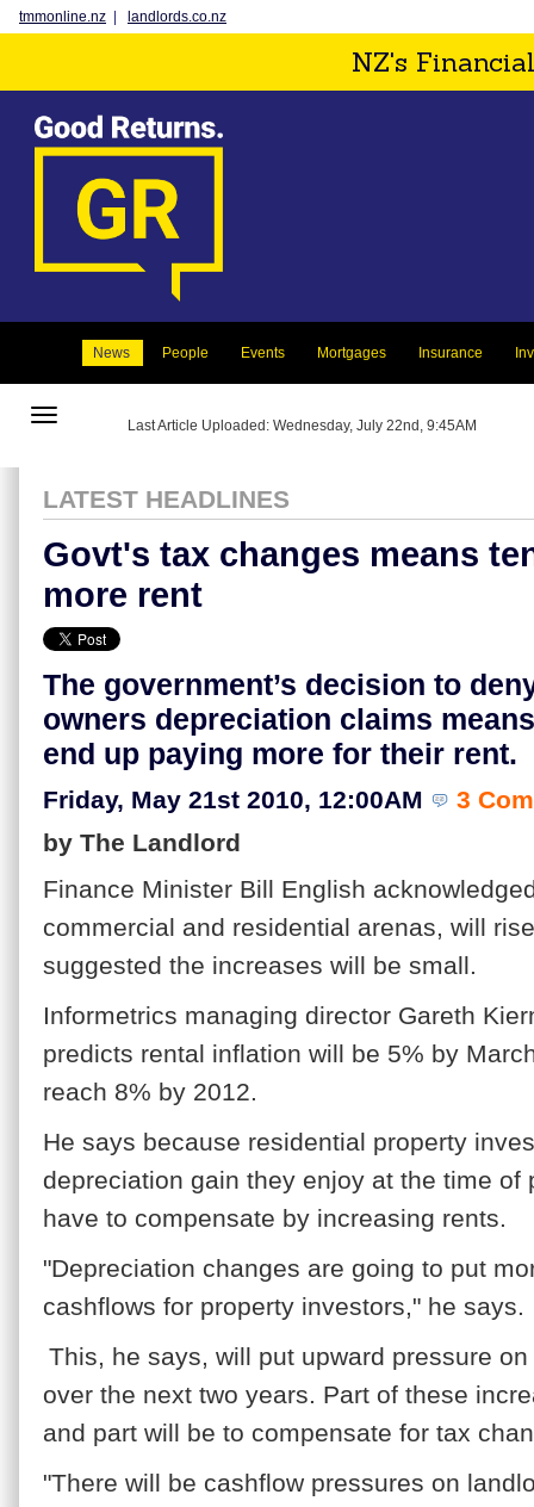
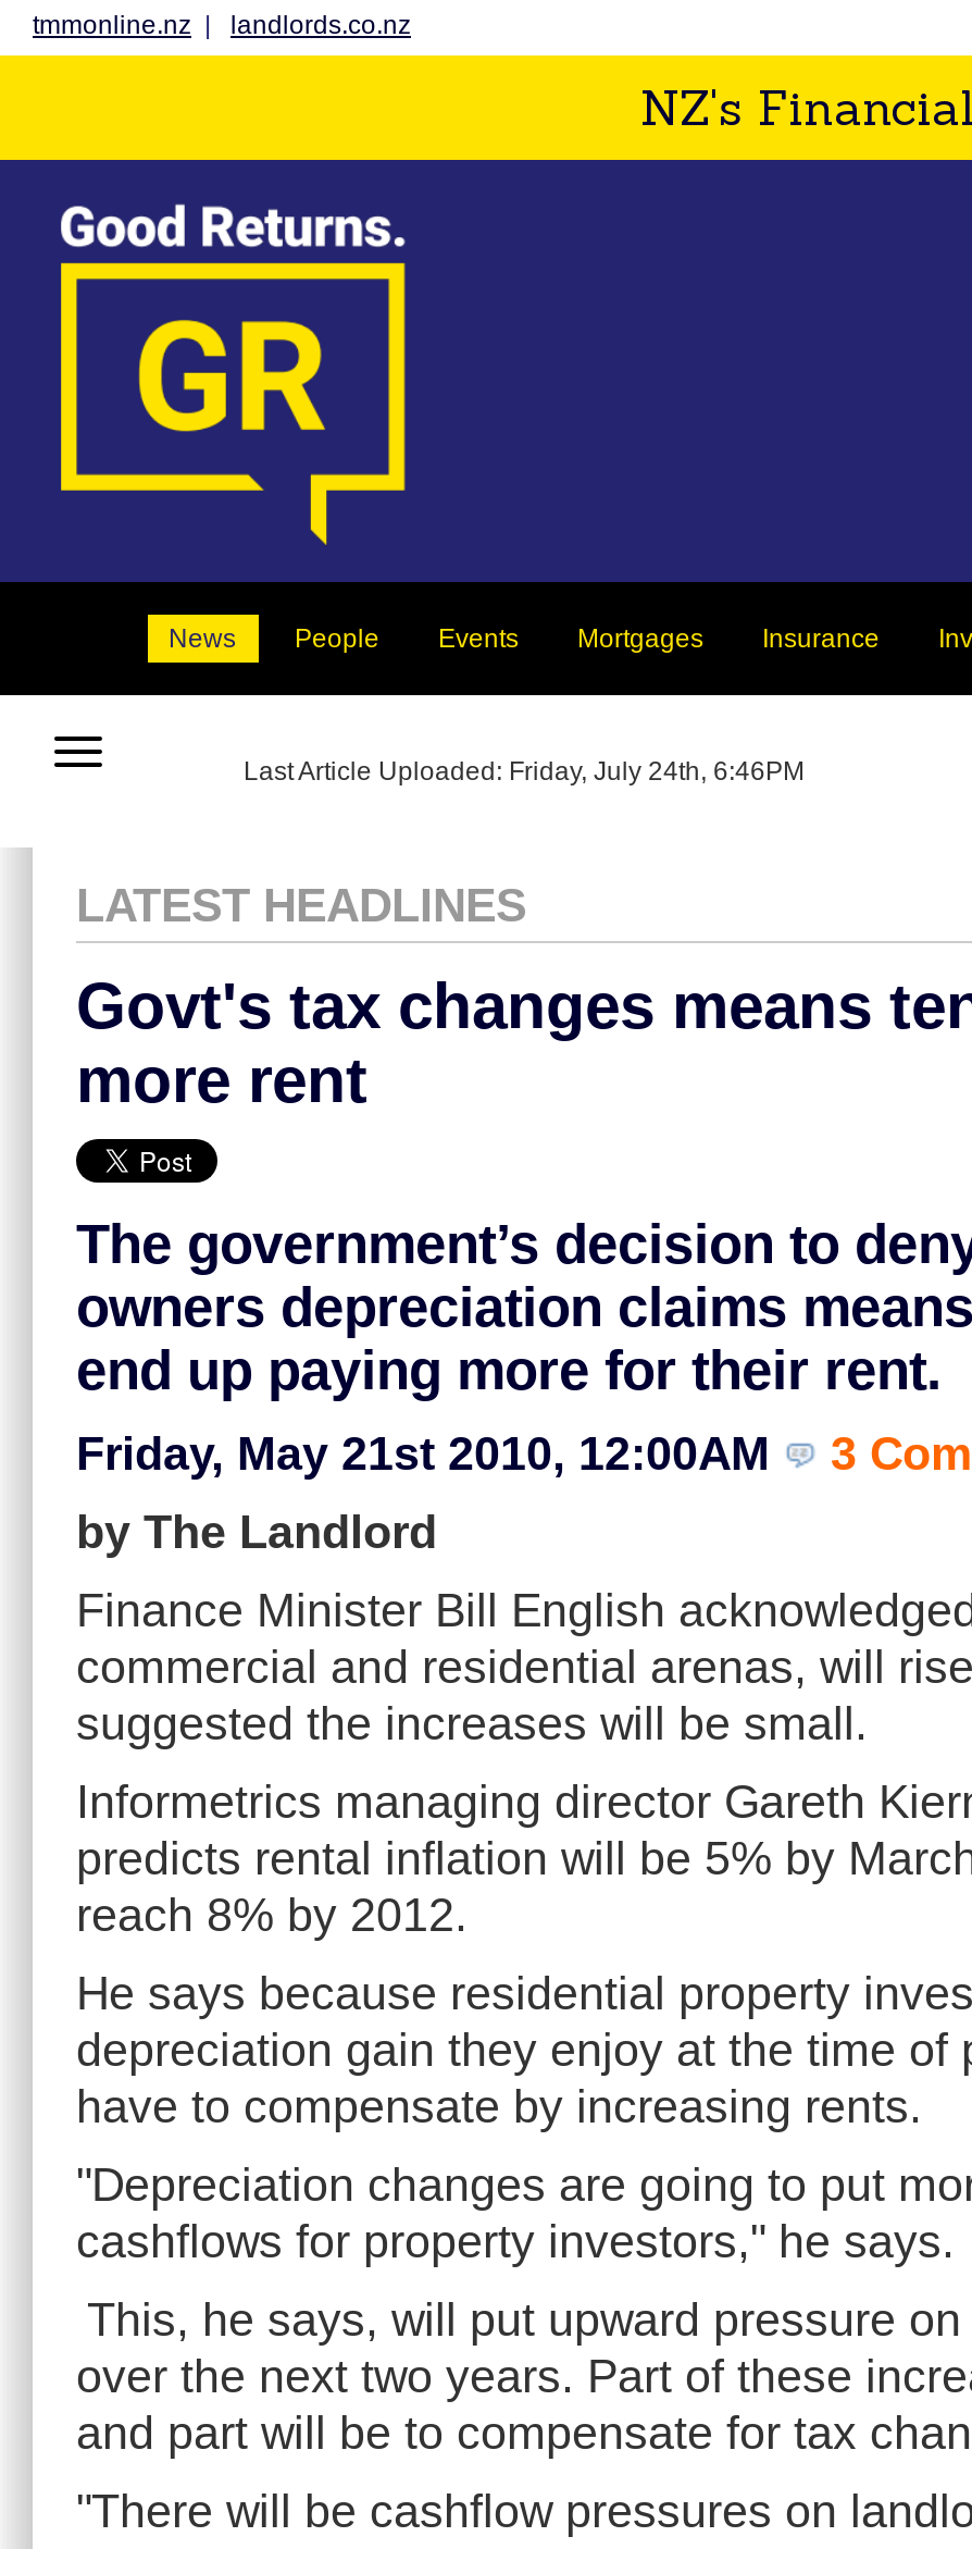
- Last Article Uploaded: Wednesday, July 22nd, 9:45AM
+ Last Article Uploaded: Friday, July 24th, 6:46PM
